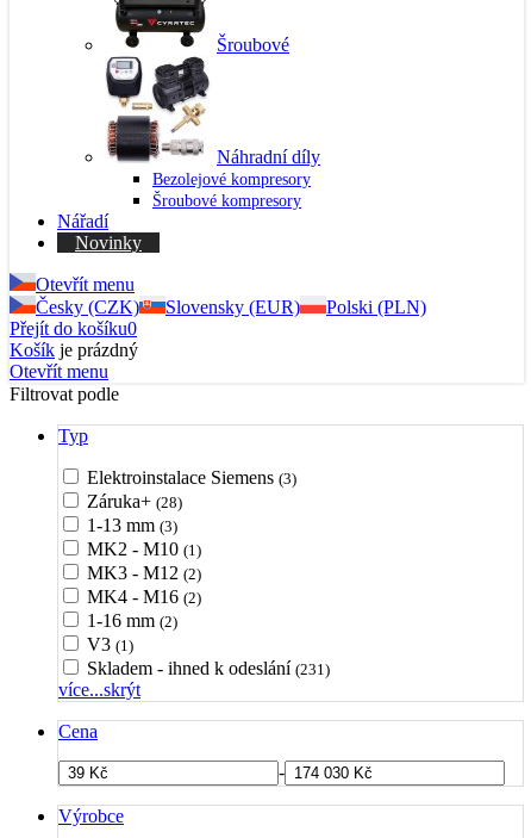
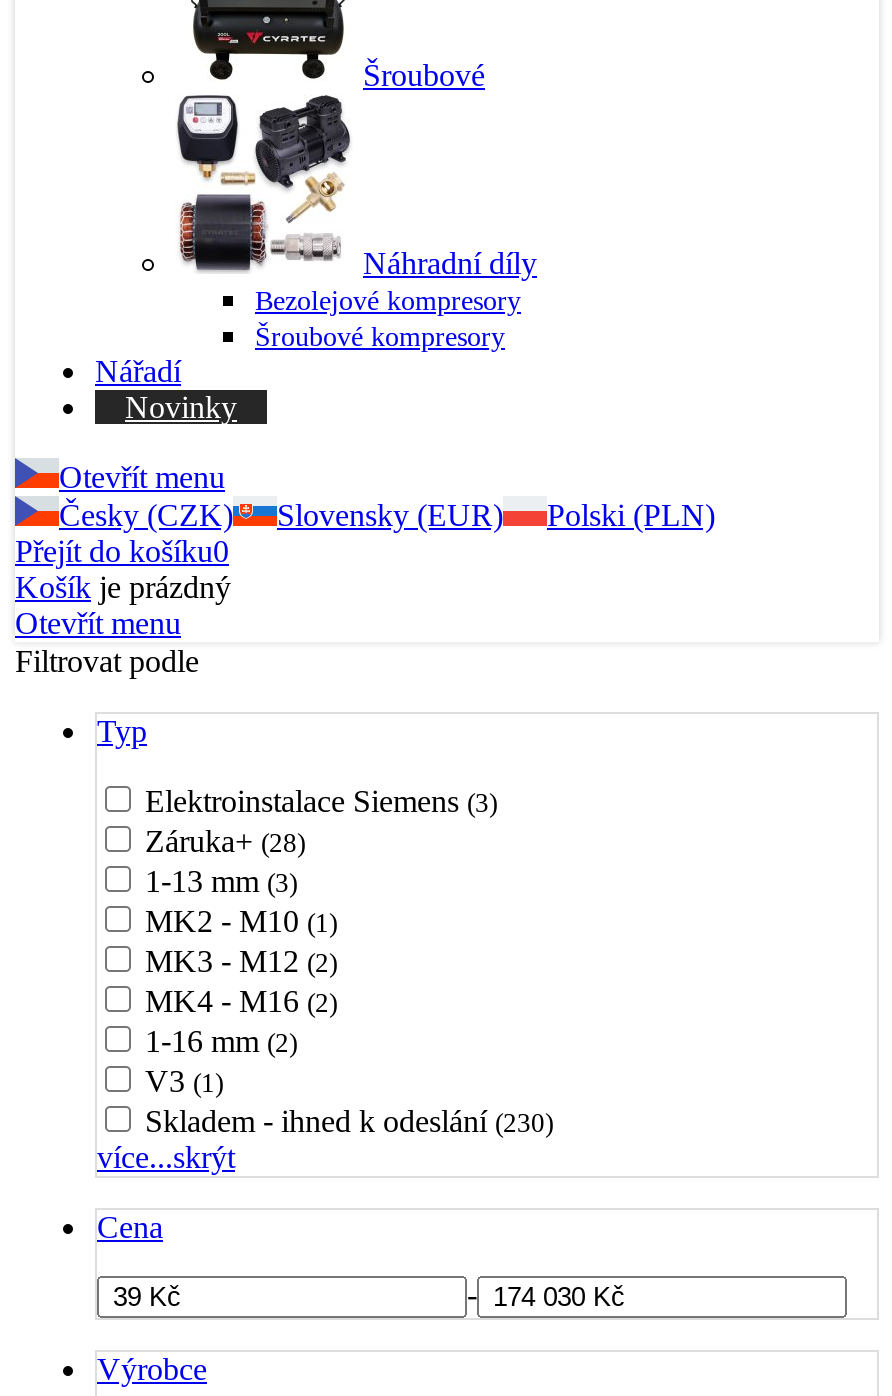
- Skladem - ihned k odeslání (231)
+ Skladem - ihned k odeslání (230)
